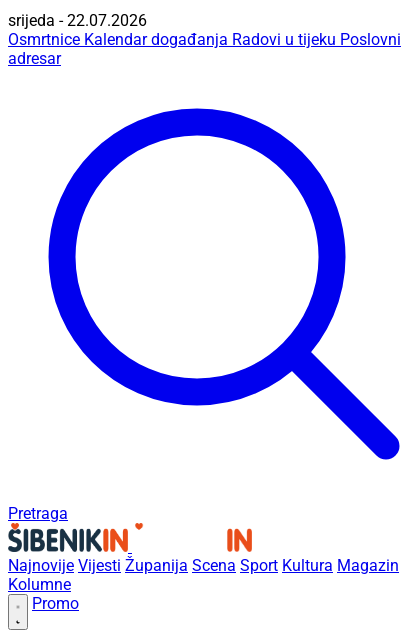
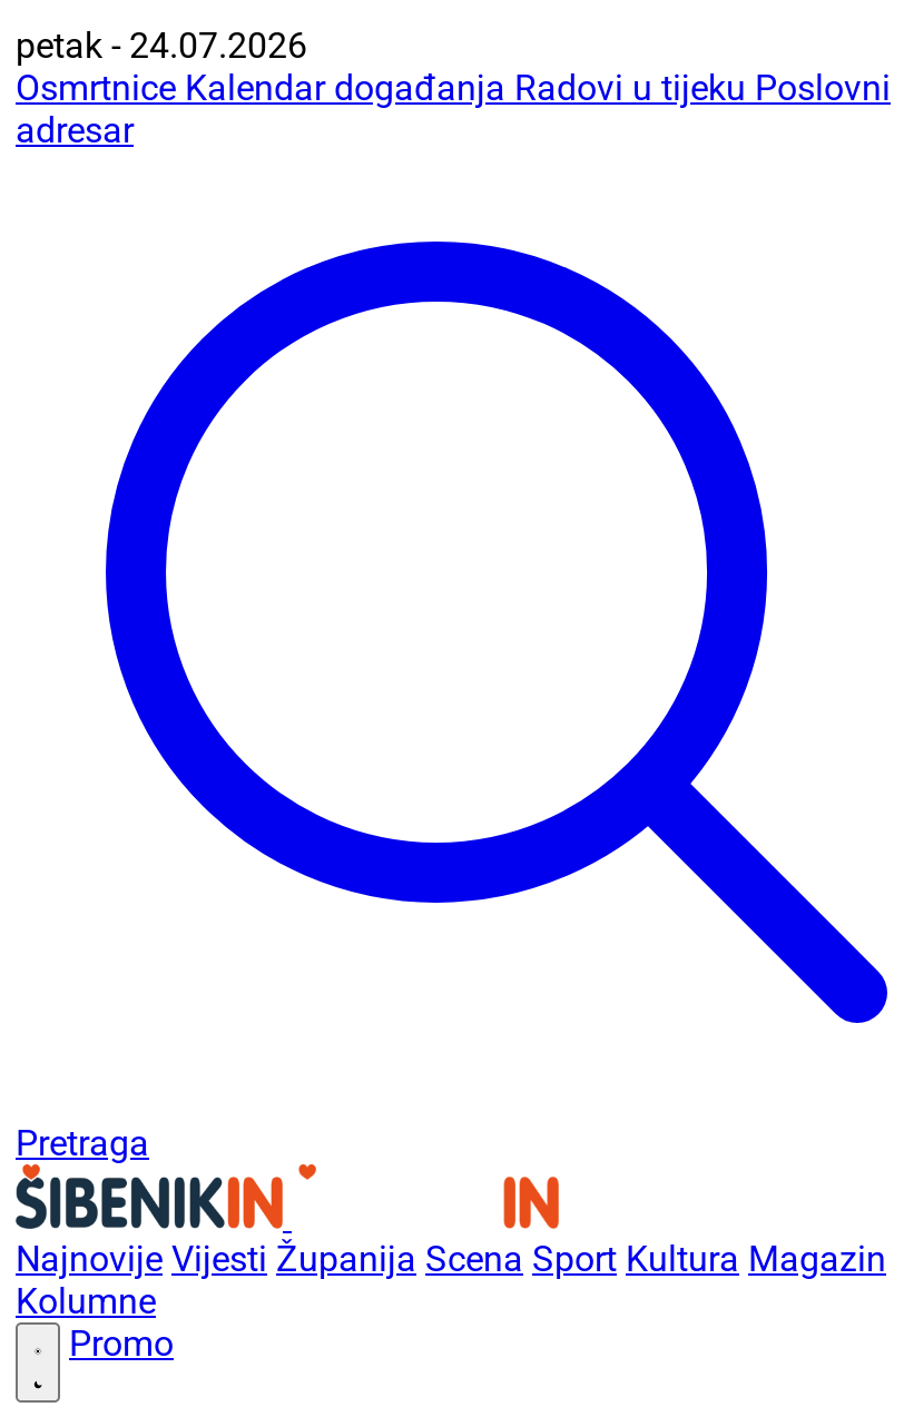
- srijeda - 22.07.2026
+ petak - 24.07.2026
